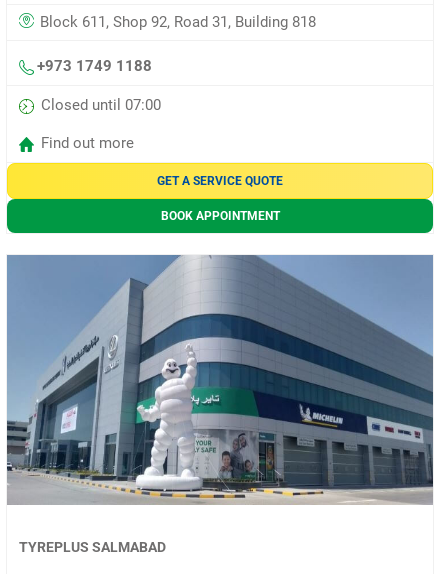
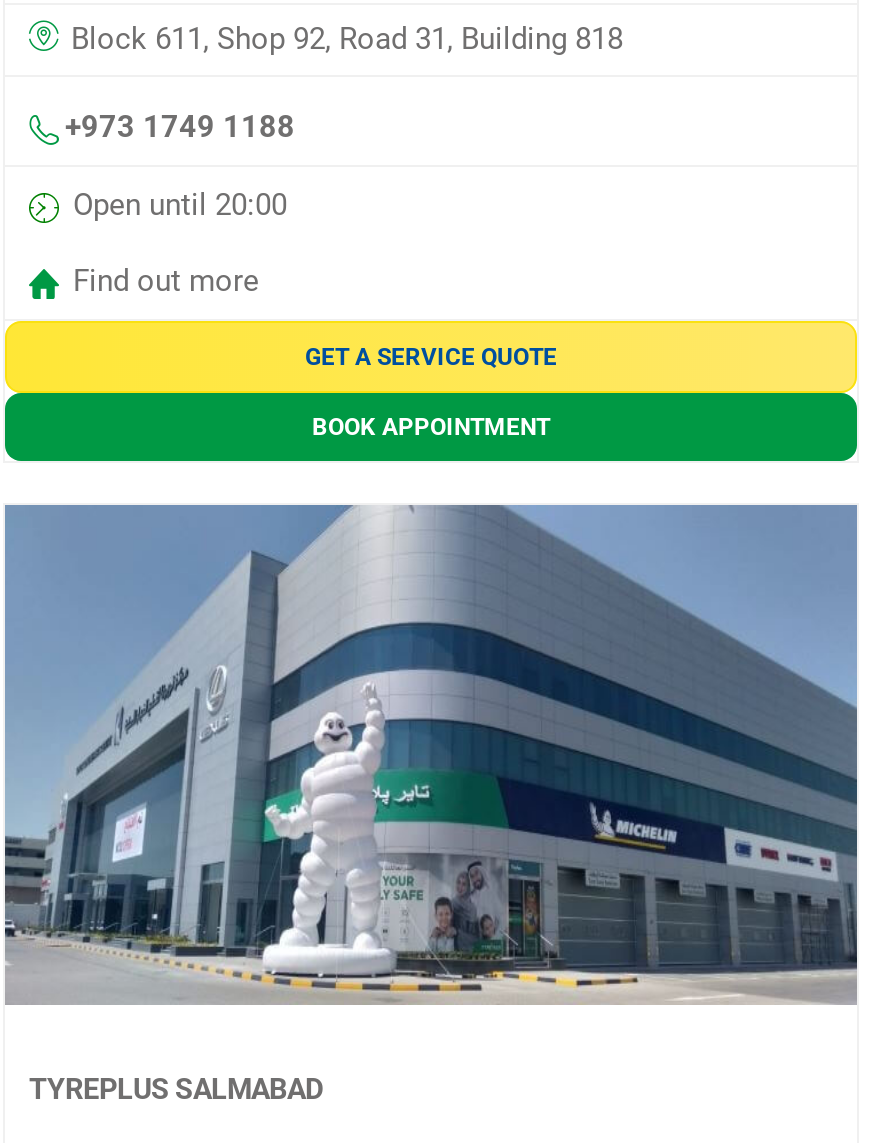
- Closed until 07:00
+ Open until 20:00
